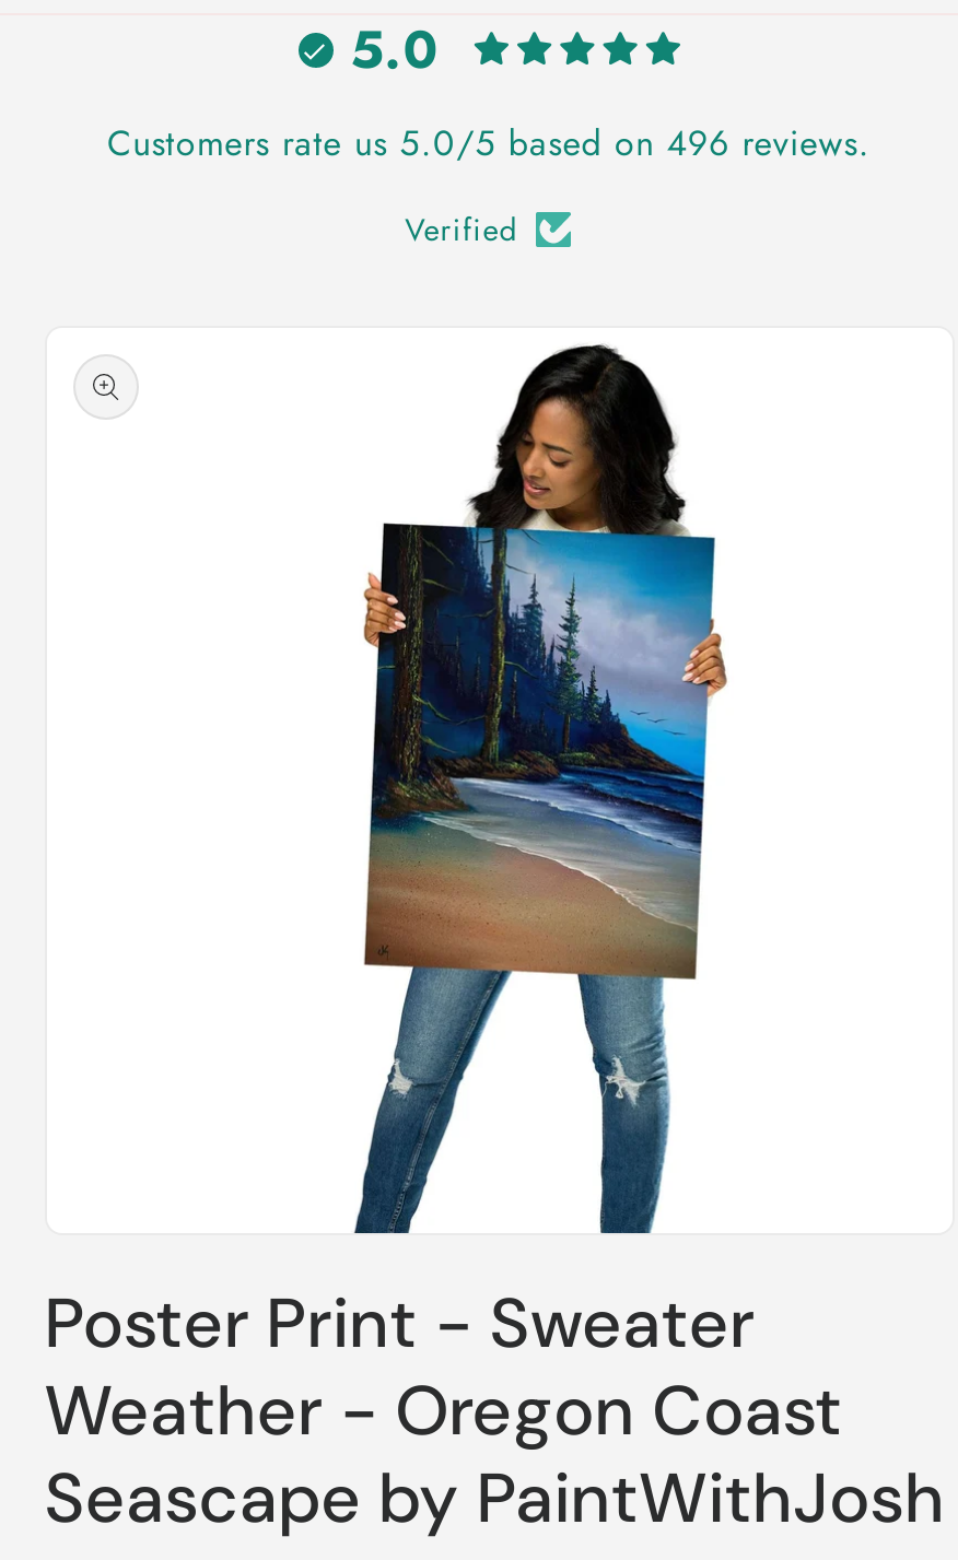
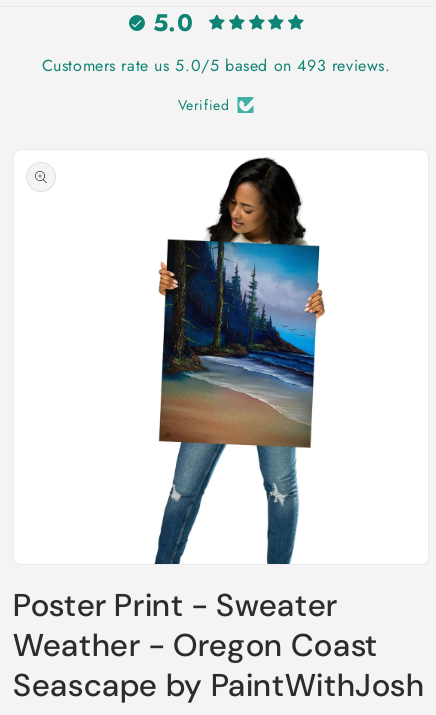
- Customers rate us 5.0/5 based on 496 reviews.
+ Customers rate us 5.0/5 based on 493 reviews.
